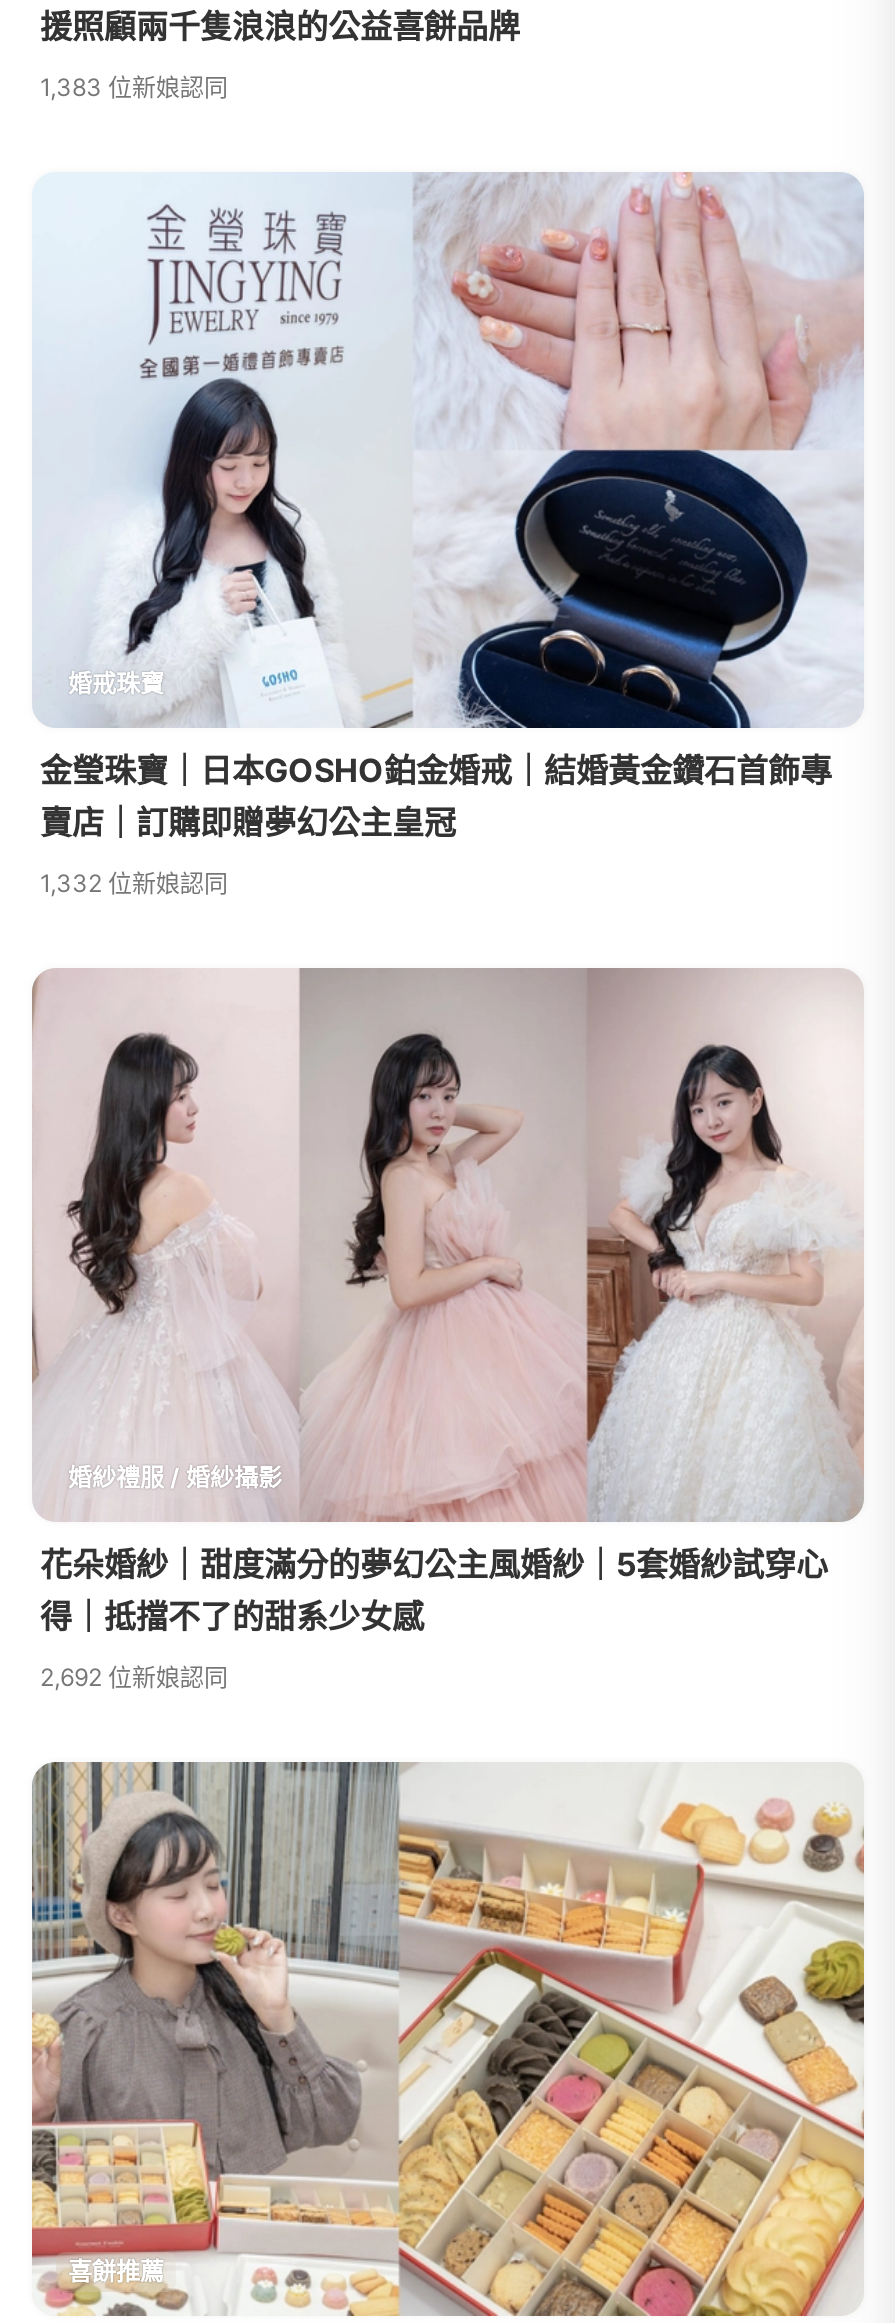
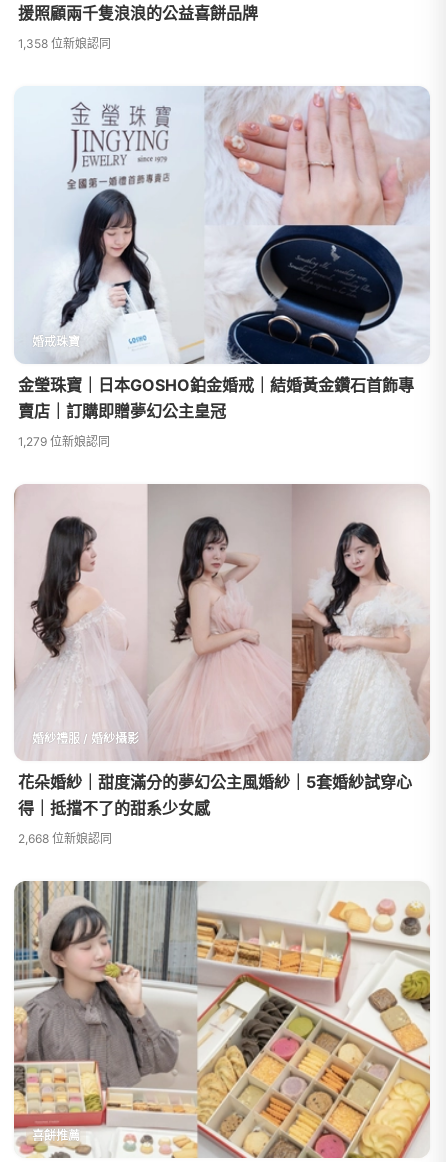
- 1,383 位新娘認同
+ 1,358 位新娘認同

- 1,332 位新娘認同
+ 1,279 位新娘認同

- 2,692 位新娘認同
+ 2,668 位新娘認同
